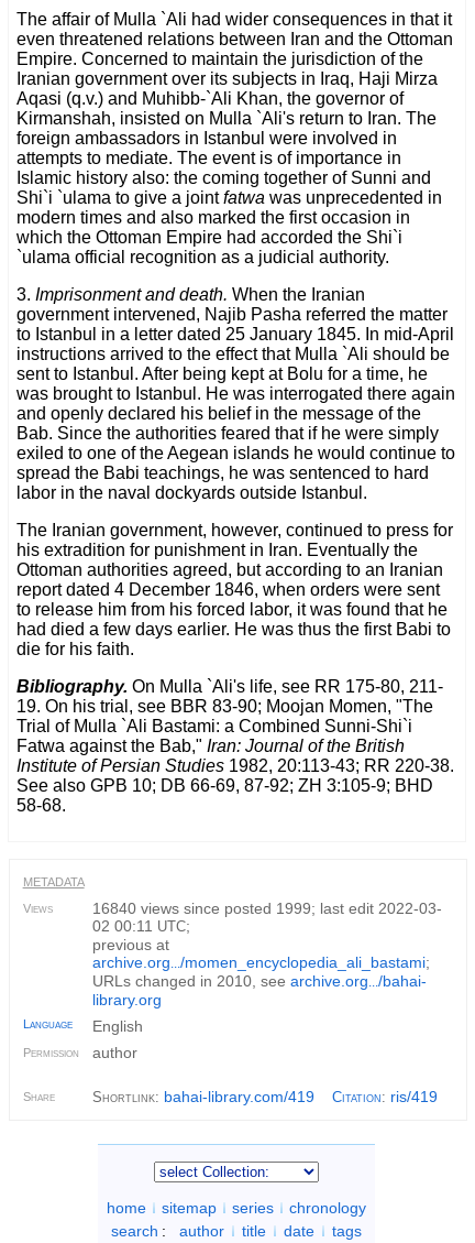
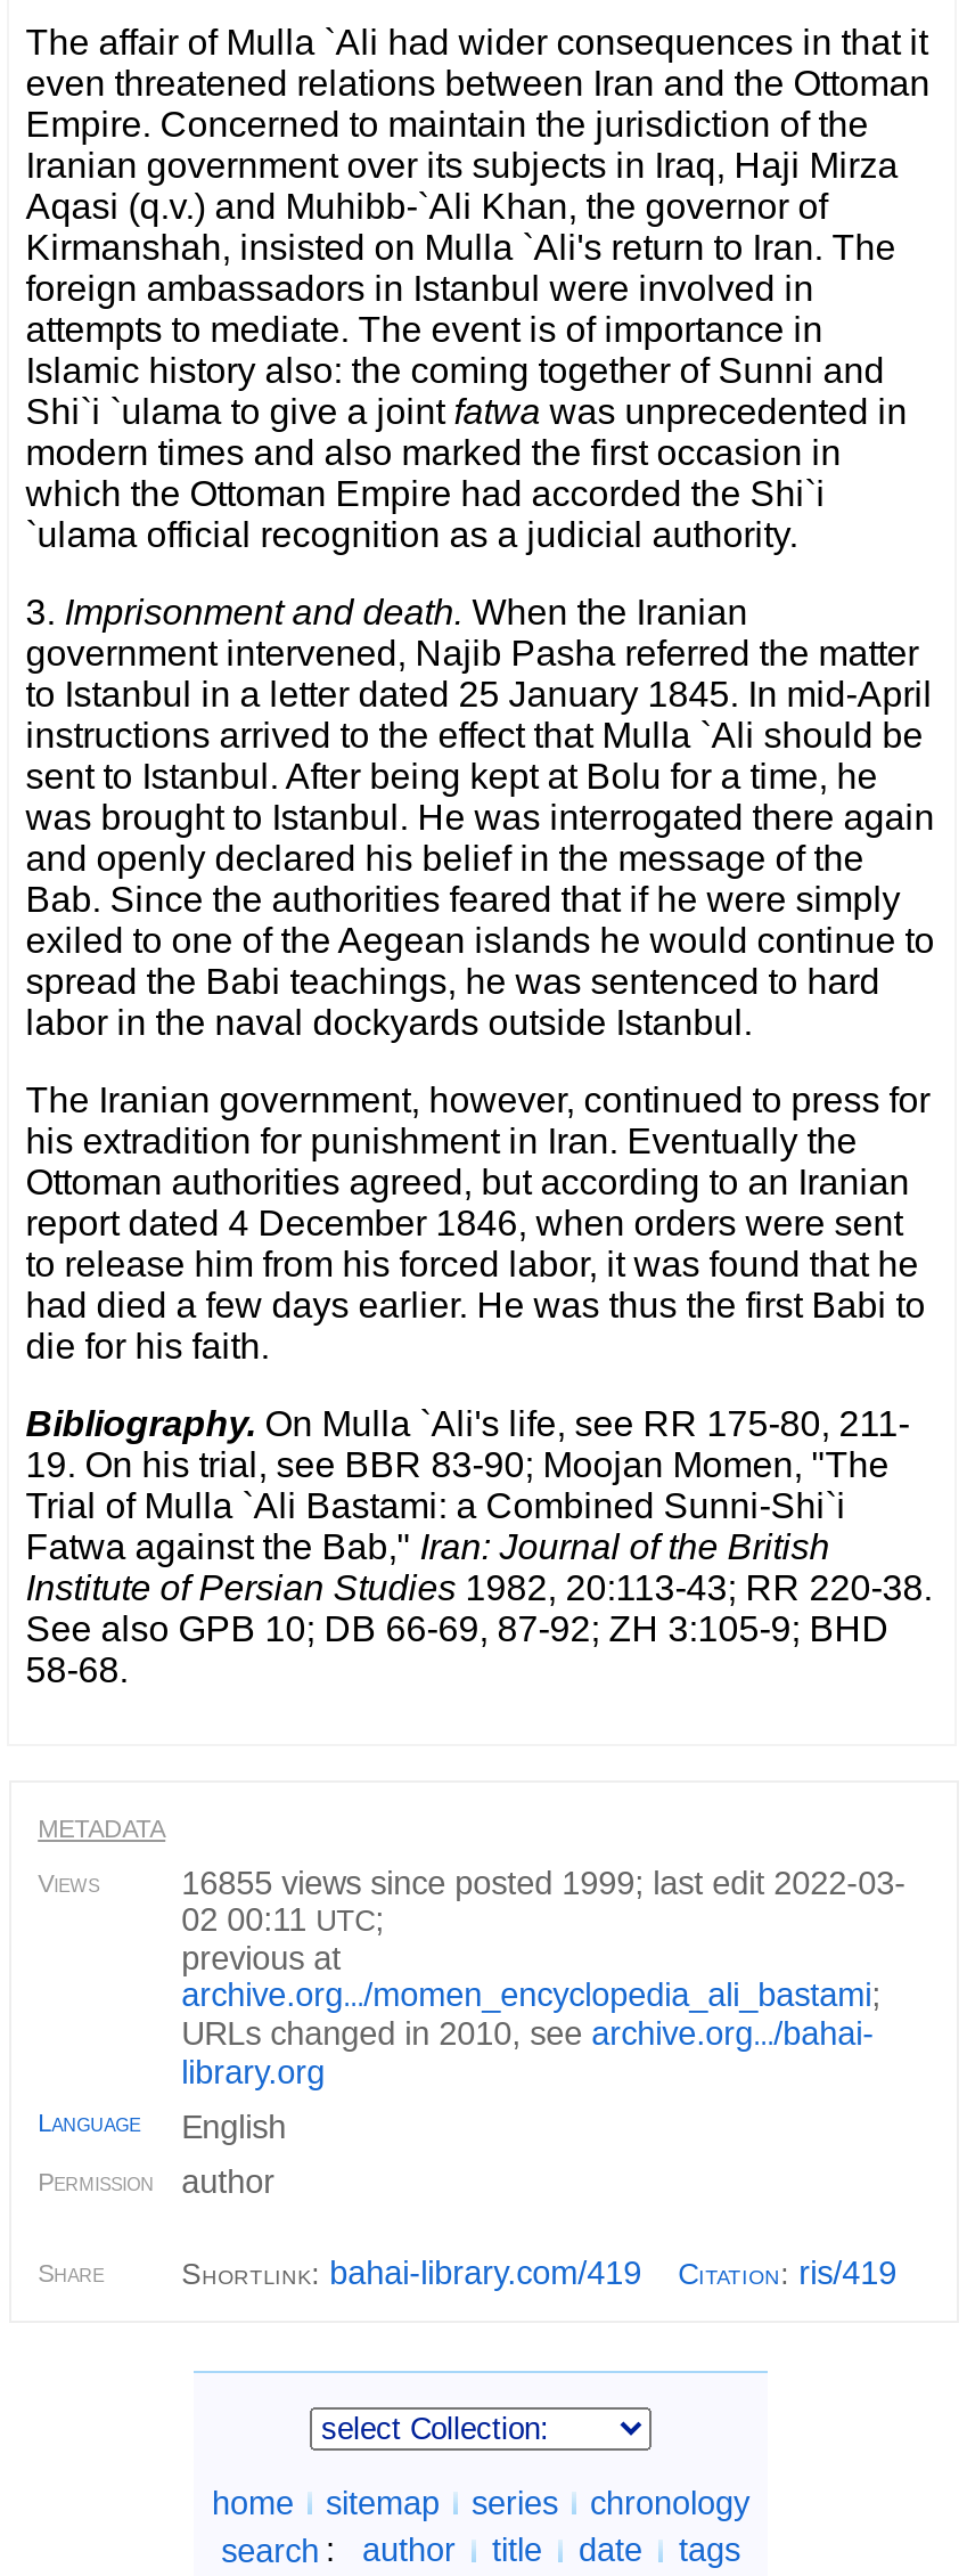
- 16840 views since posted 1999; last edit 2022-03-
+ 16855 views since posted 1999; last edit 2022-03-
